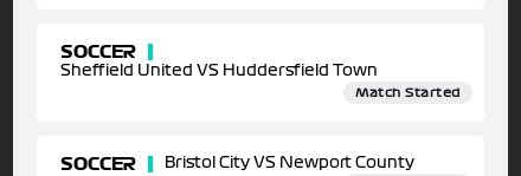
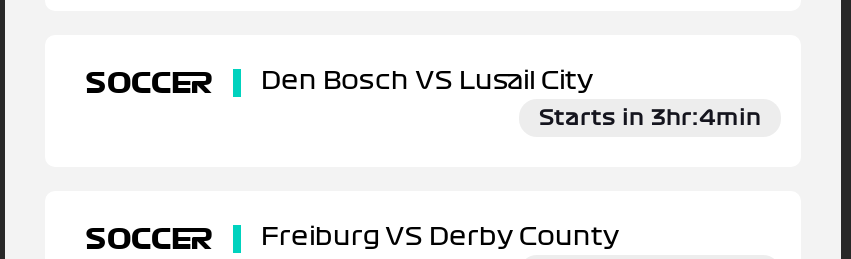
- Sheffield United VS Huddersfield Town
+ Den Bosch VS Lusail City

- Match Started
+ Starts in 3hr:4min

- Bristol City VS Newport County
+ Freiburg VS Derby County
